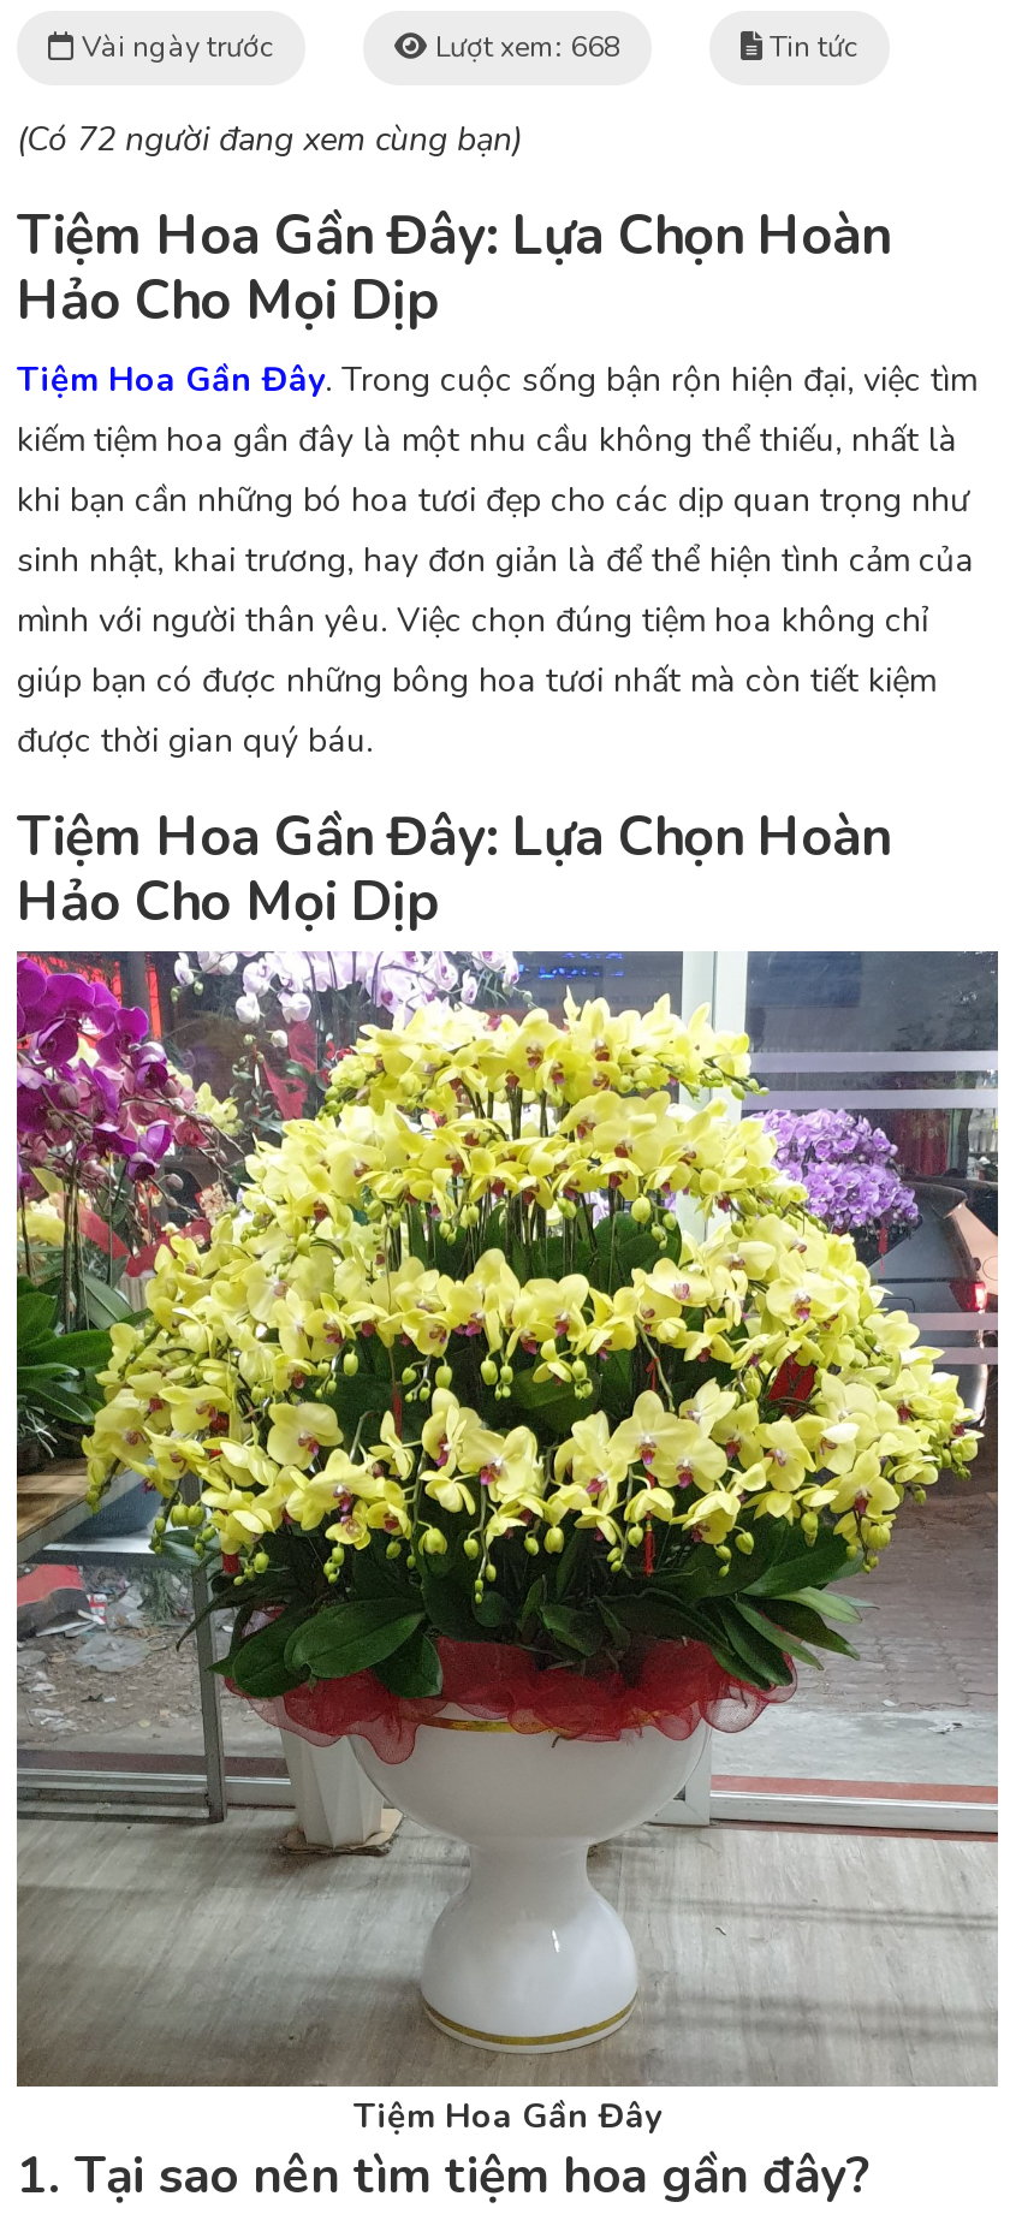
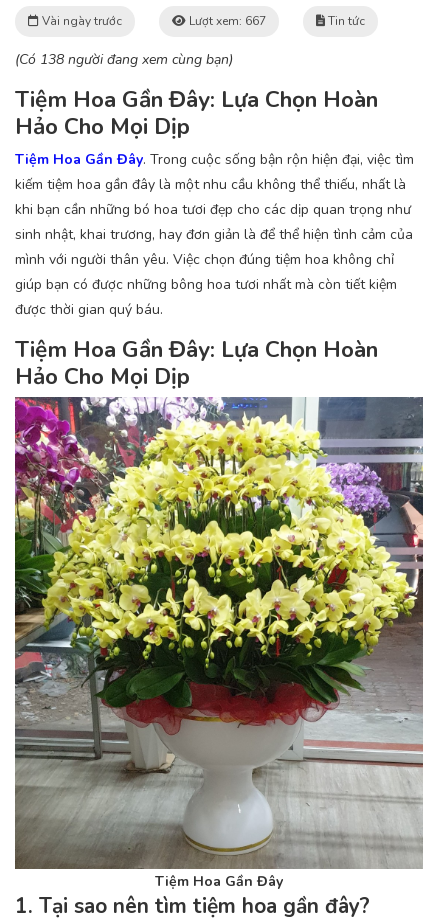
- Lượt xem: 668
+ Lượt xem: 667

- (Có 72 người đang xem cùng bạn)
+ (Có 138 người đang xem cùng bạn)
